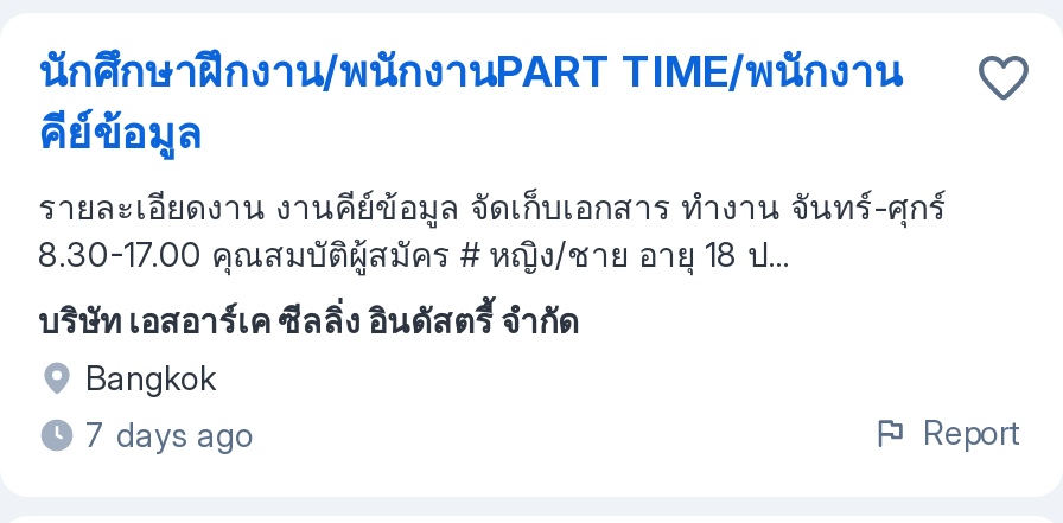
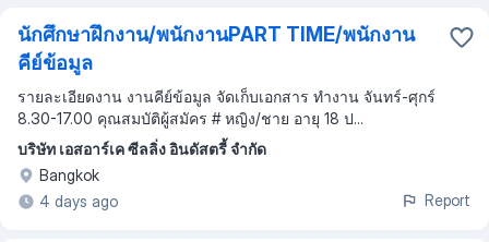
- 7 days ago
+ 4 days ago
